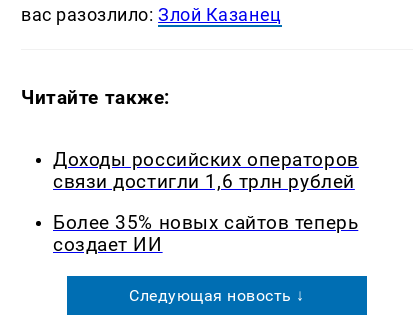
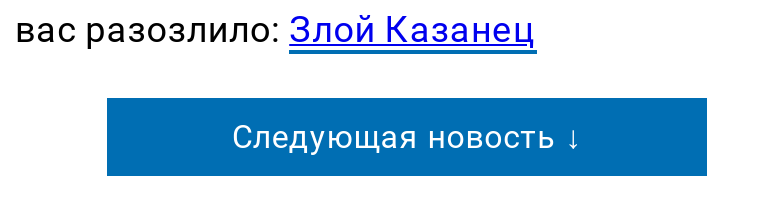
- Читайте также:
- Доходы российских операторов
- связи достигли 1,6 трлн рублей
- Более 35% новых сайтов теперь
- создает ИИ
